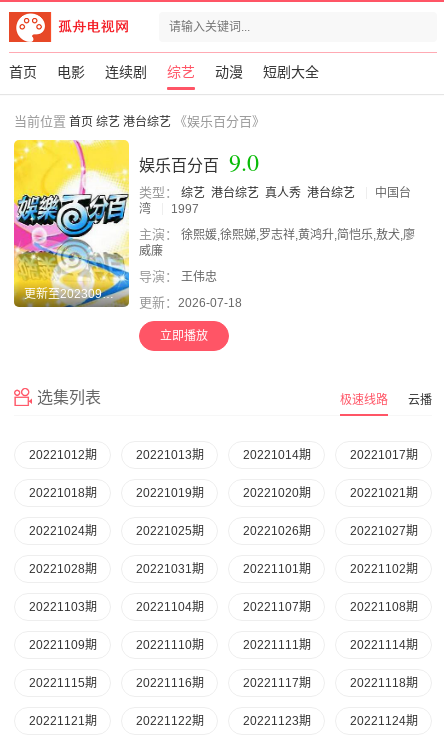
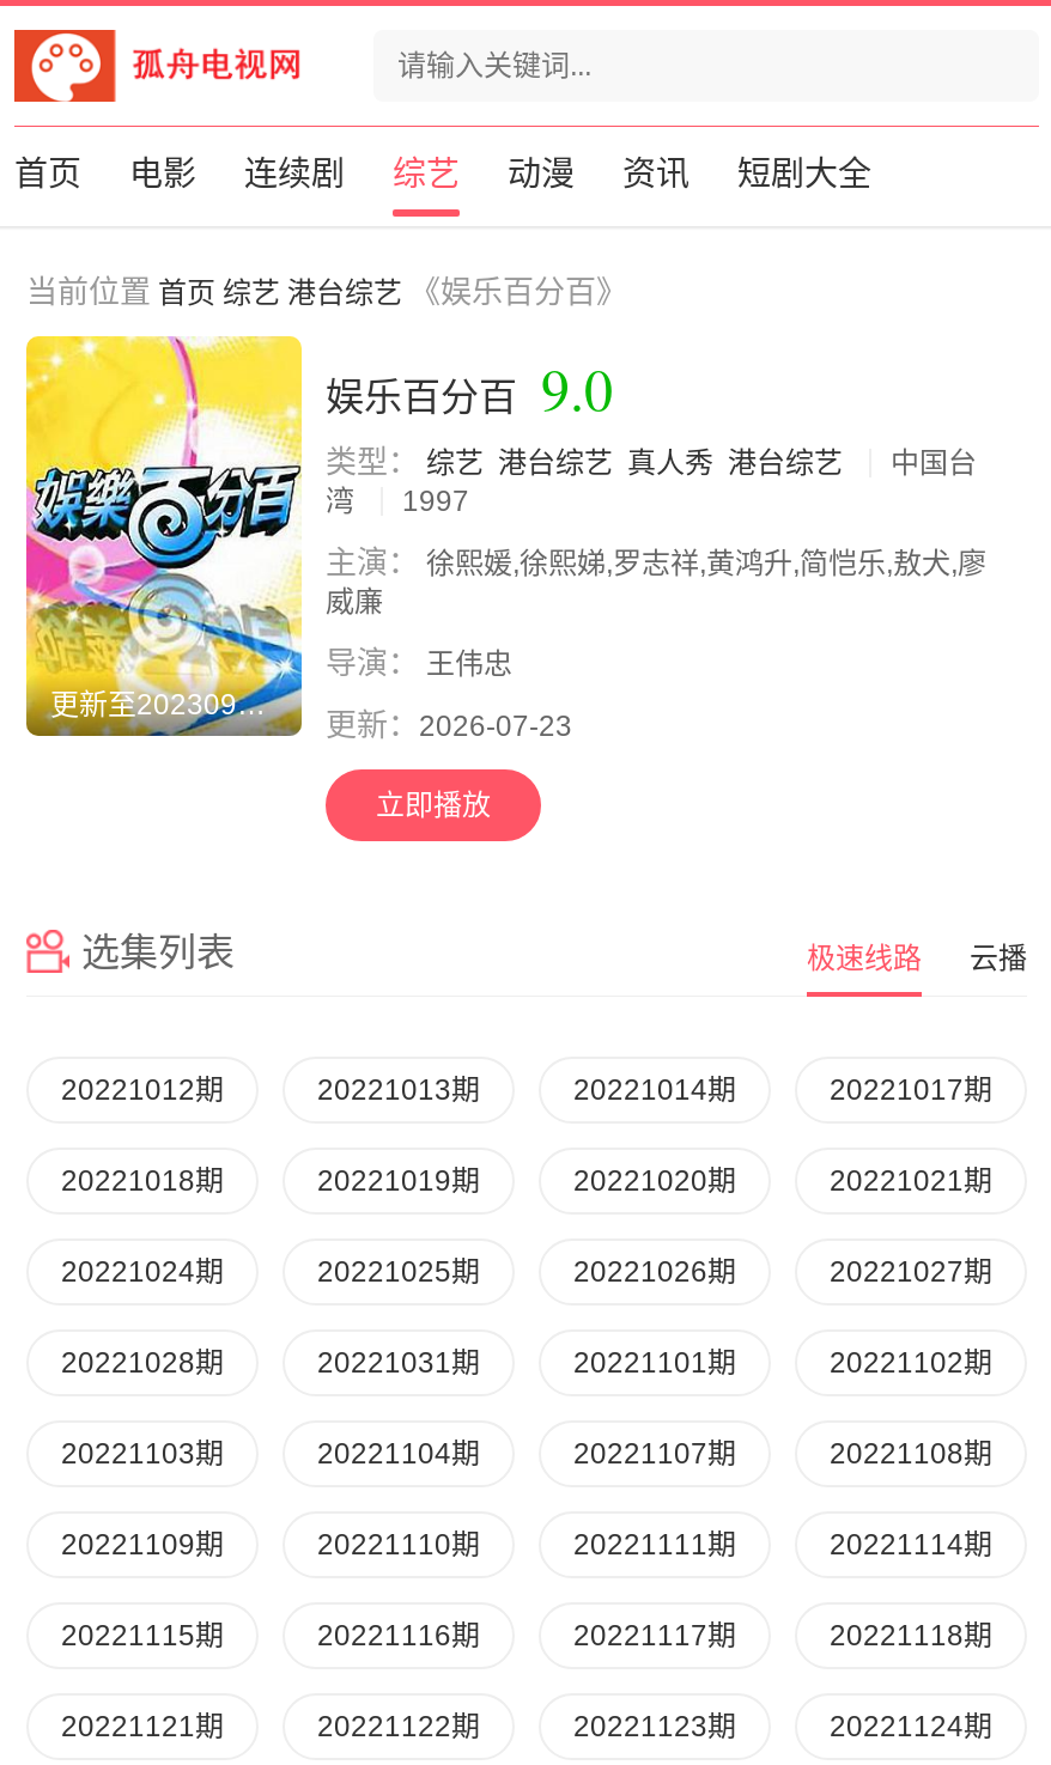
+ 资讯

- 更新：2026-07-18
+ 更新：2026-07-23
